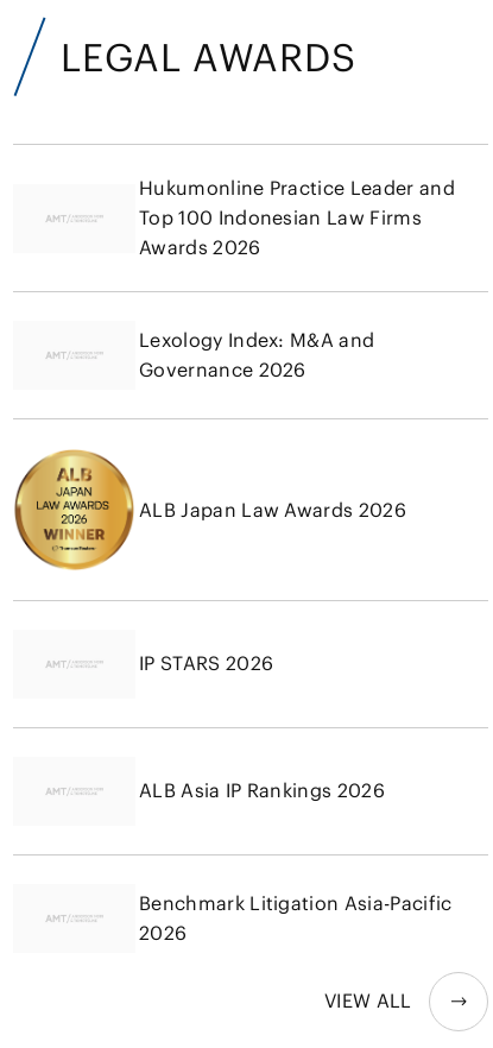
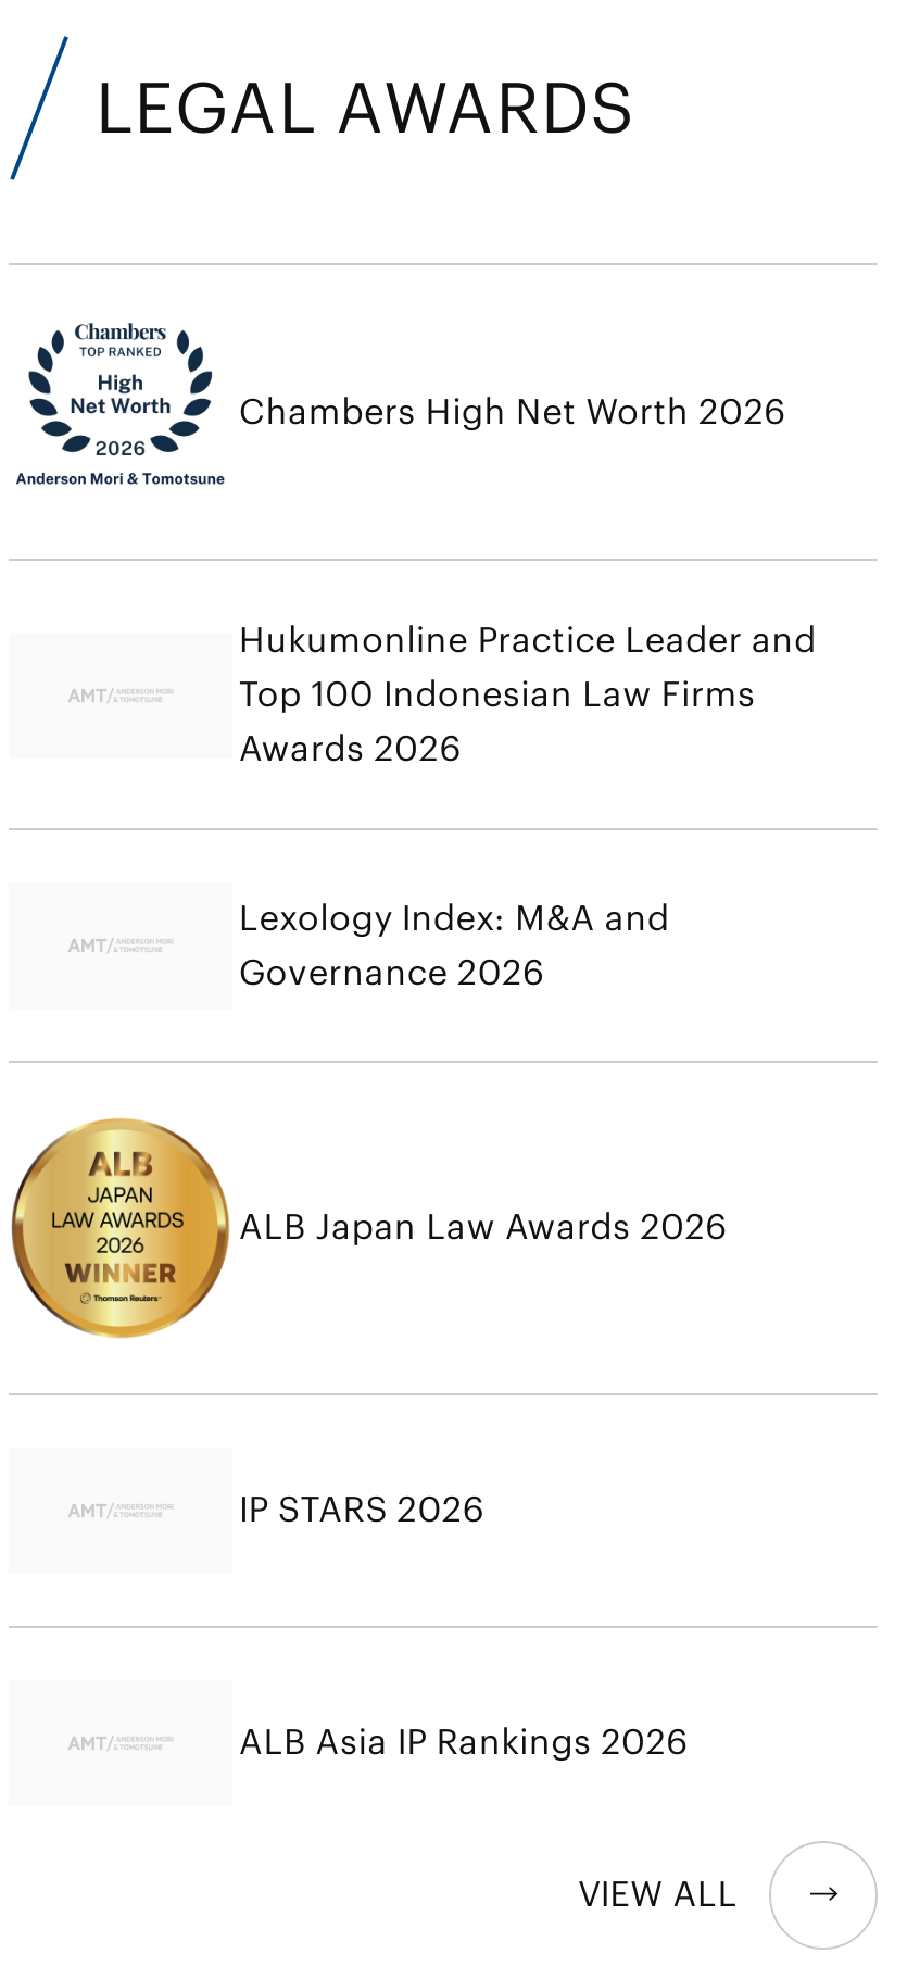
+ [image]
+ Chambers High Net Worth 2026

moved down: [image] | Hukumonline Practice Leader and | Top 100 Indonesian Law Firms | ... | IP STARS 2026 | ALB Asia IP Rankings 2026

- Benchmark Litigation Asia-Pacific
- 2026
